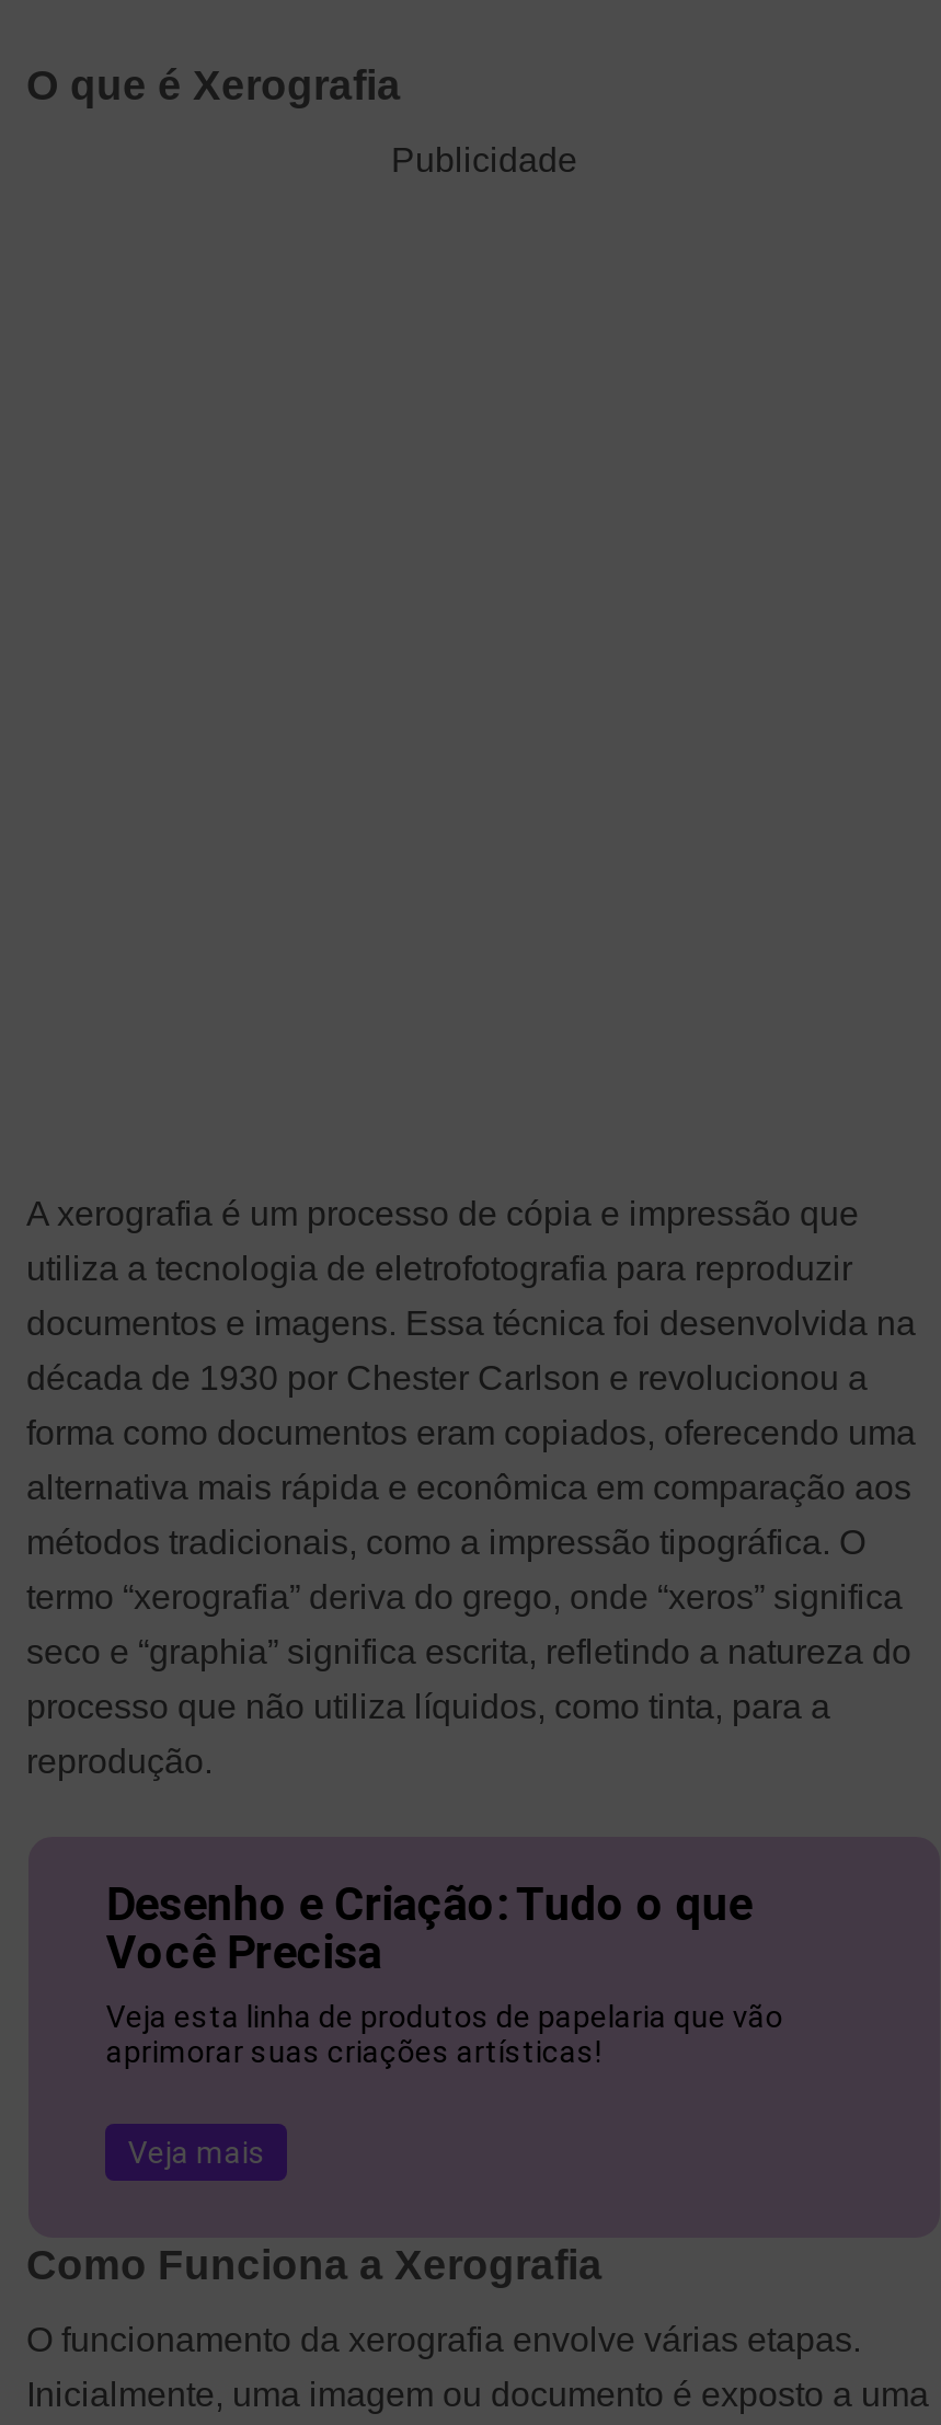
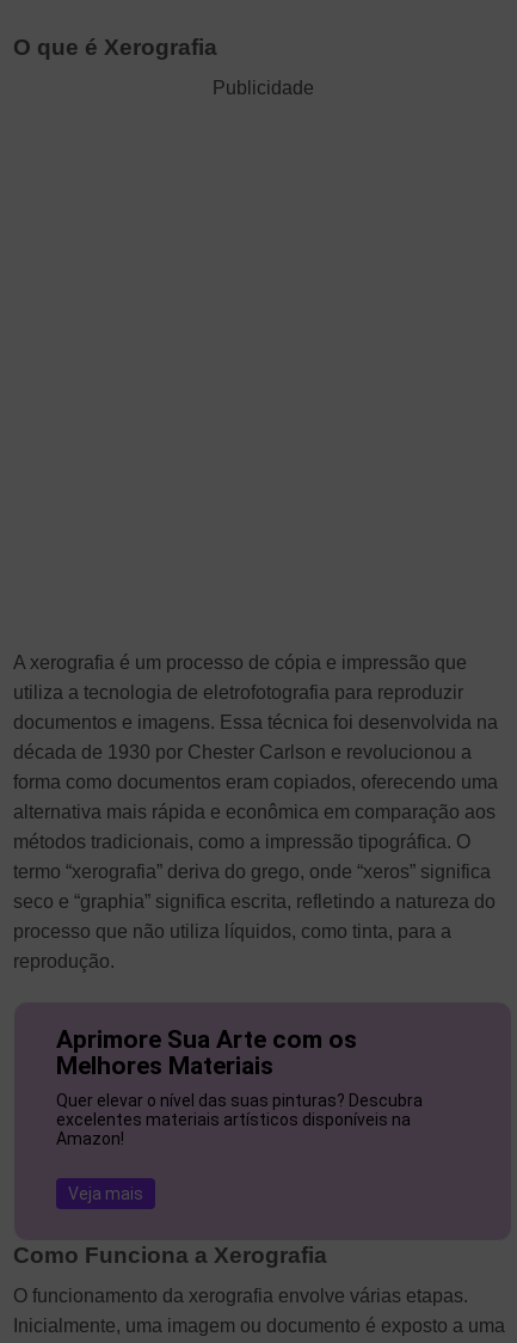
- Desenho e Criação: Tudo o que
- Você Precisa
- Veja esta linha de produtos de papelaria que vão
- aprimorar suas criações artísticas!
+ Aprimore Sua Arte com os
+ Melhores Materiais
+ Quer elevar o nível das suas pinturas? Descubra
+ excelentes materiais artísticos disponíveis na
+ Amazon!
